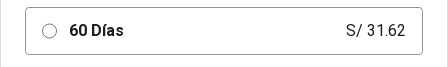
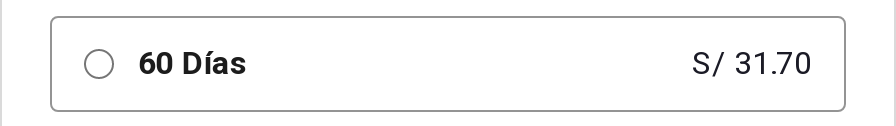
- S/ 31.62
+ S/ 31.70
